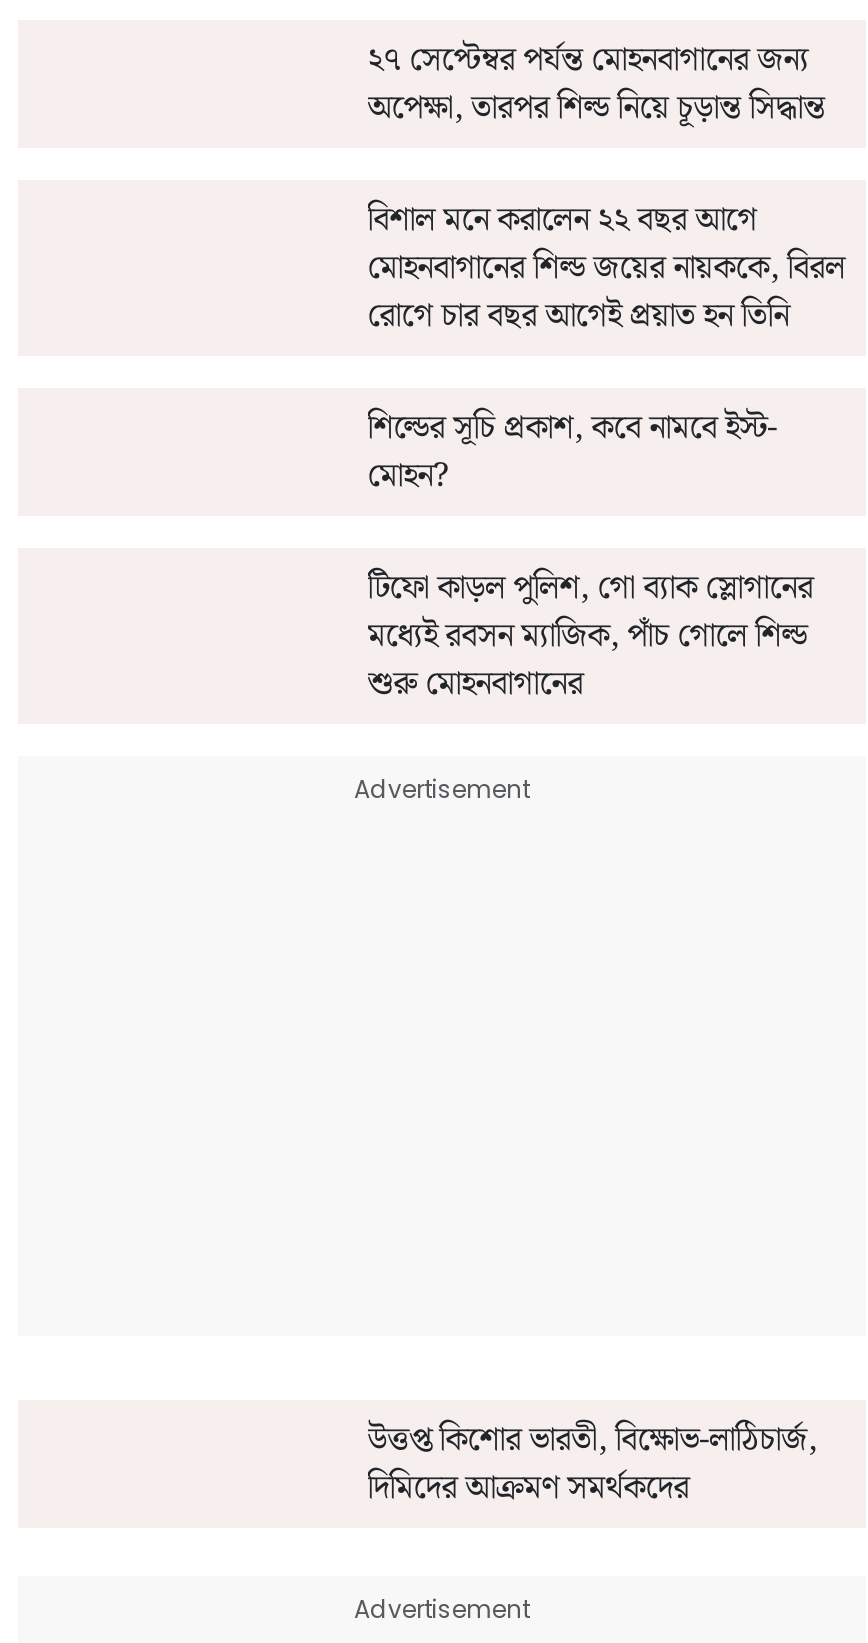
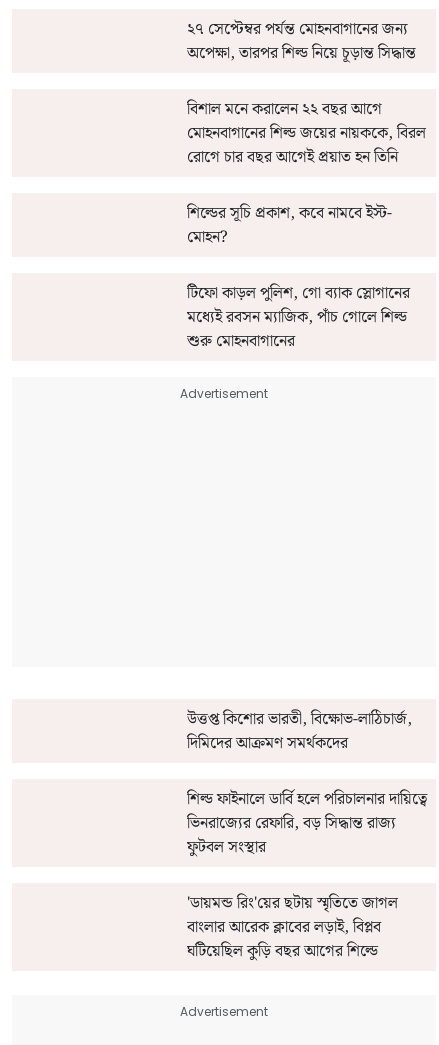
+ শিল্ড ফাইনালে ডার্বি হলে পরিচালনার দায়িত্বে
+ ভিনরাজ্যের রেফারি, বড় সিদ্ধান্ত রাজ্য
+ ফুটবল সংস্থার
+ 'ডায়মন্ড রিং'য়ের ছটায় স্মৃতিতে জাগল
+ বাংলার আরেক ক্লাবের লড়াই, বিপ্লব
+ ঘটিয়েছিল কুড়ি বছর আগের শিল্ডে
